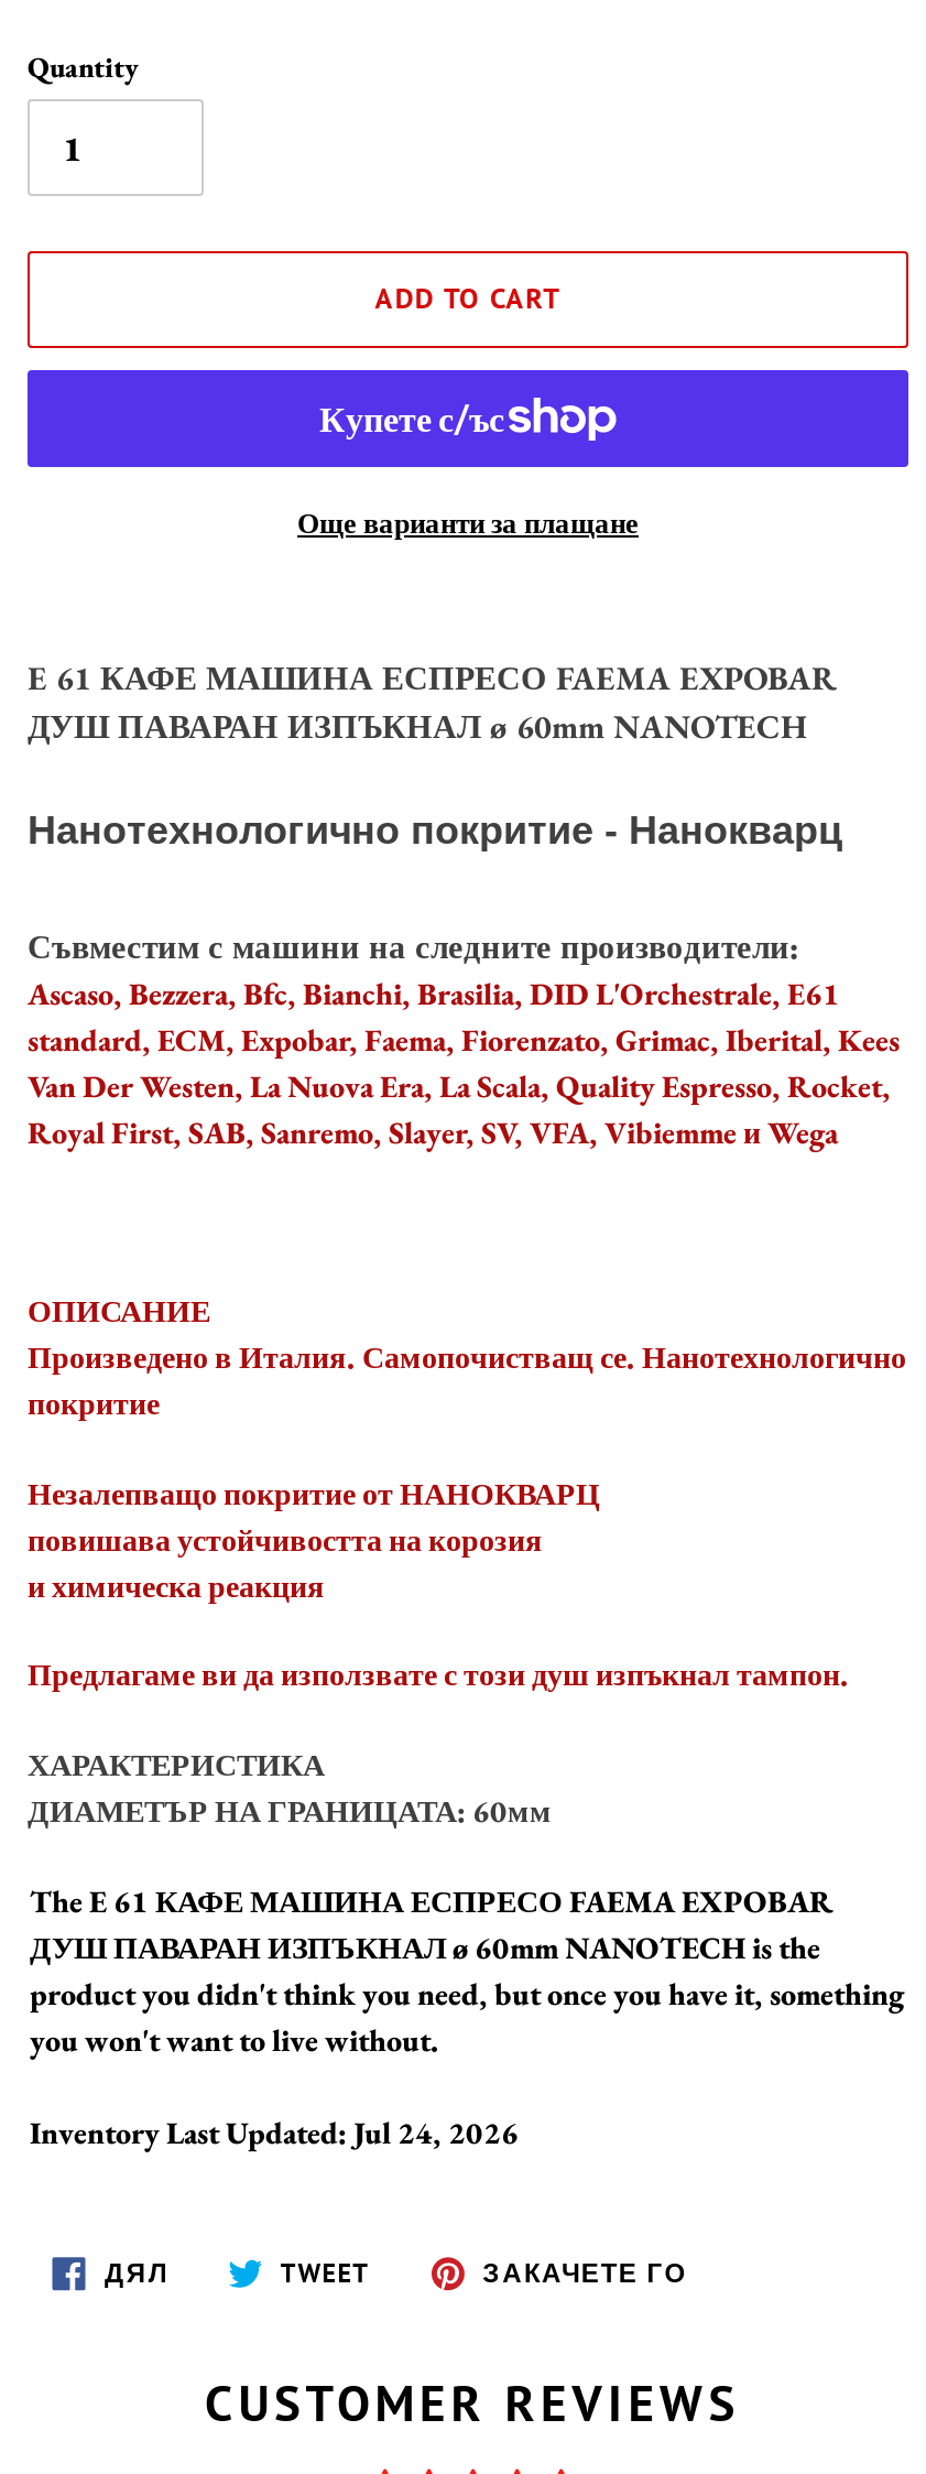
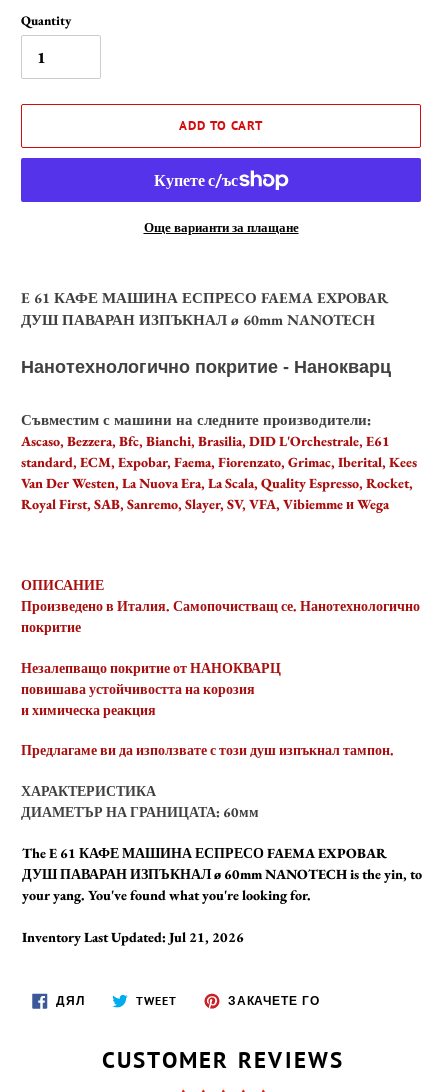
- ДУШ ПАВАРАН ИЗПЪКНАЛ ø 60mm NANOTECH is the
- product you didn't think you need, but once you have it, something
- you won't want to live without.
+ ДУШ ПАВАРАН ИЗПЪКНАЛ ø 60mm NANOTECH is the yin, to
+ your yang. You've found what you're looking for.

- Inventory Last Updated: Jul 24, 2026
+ Inventory Last Updated: Jul 21, 2026
